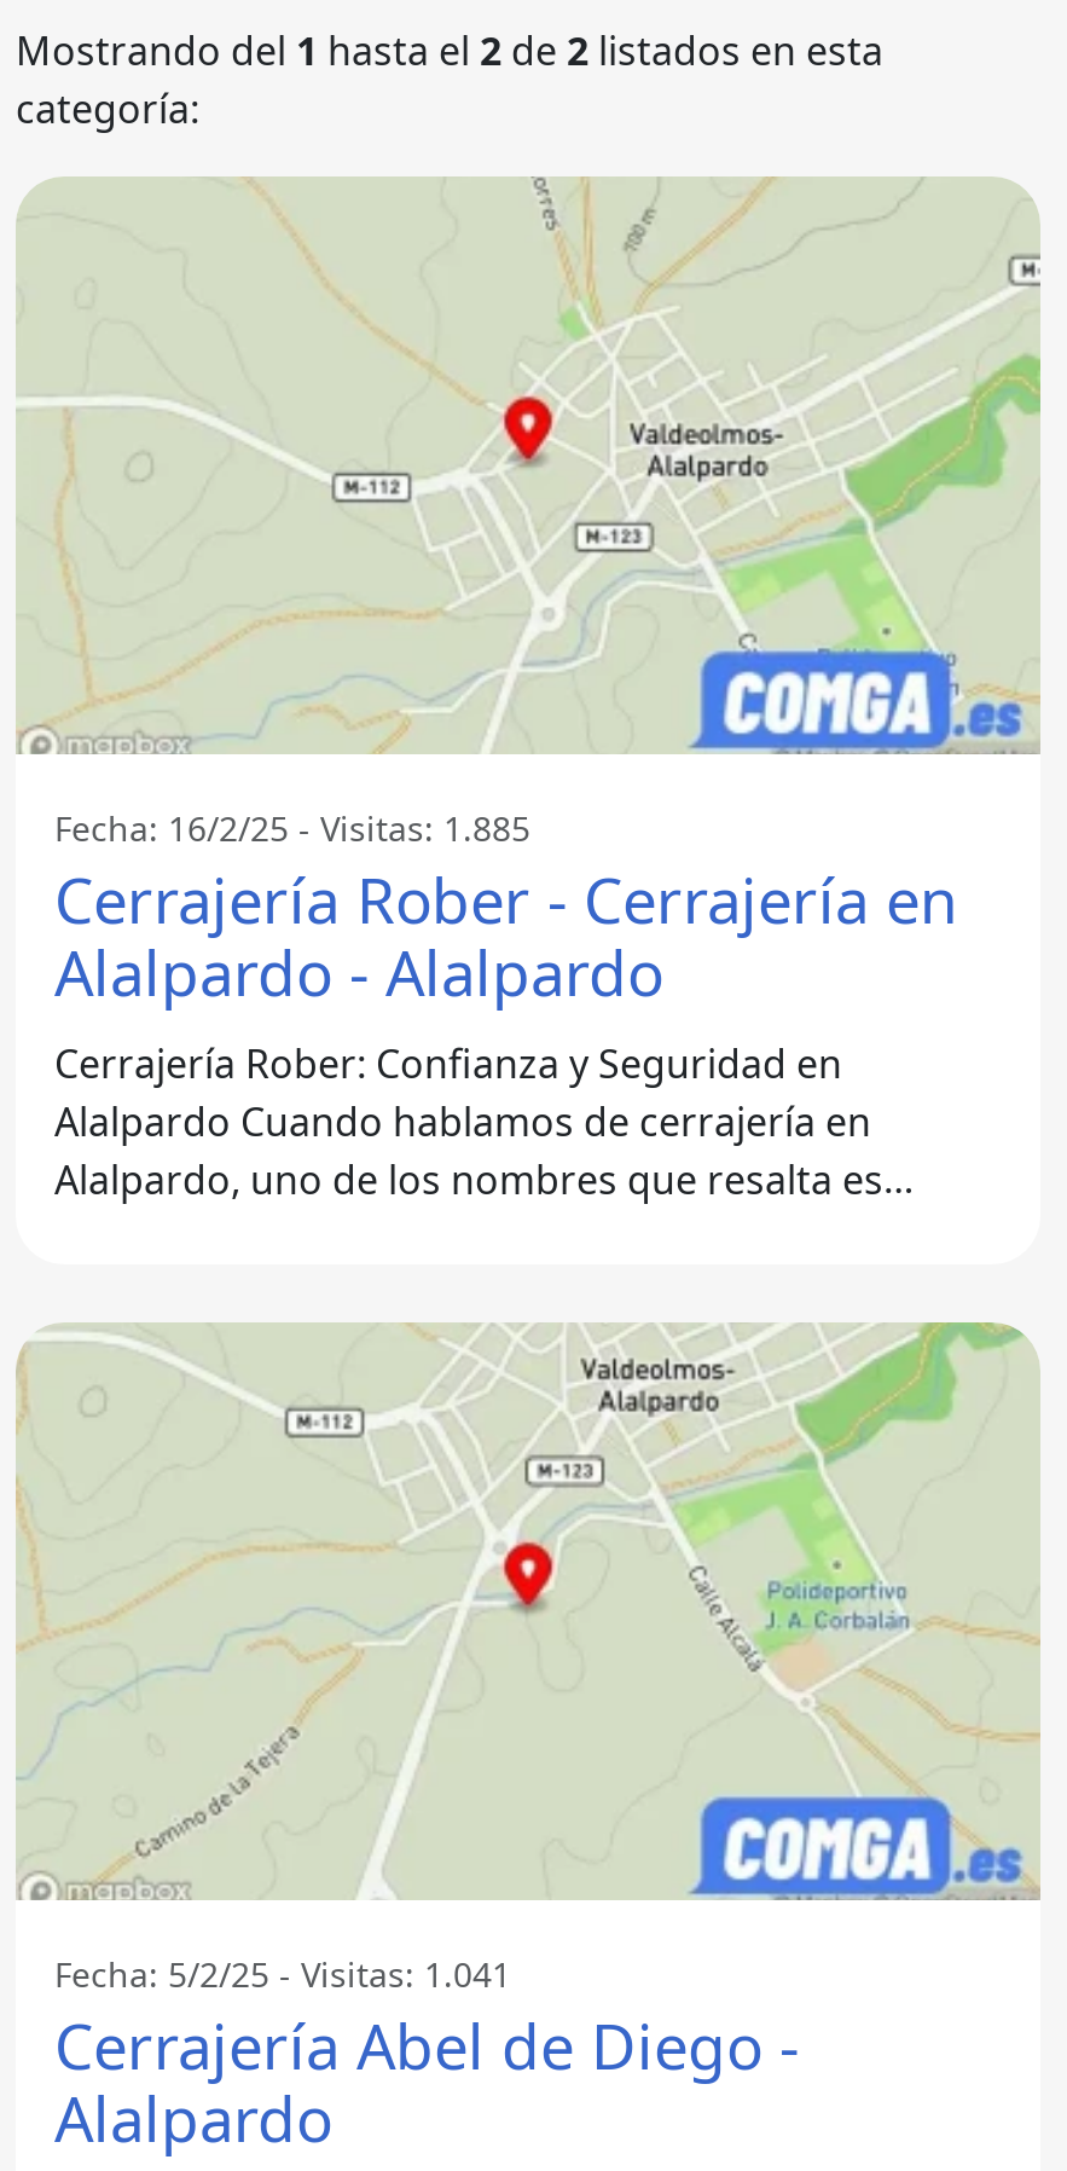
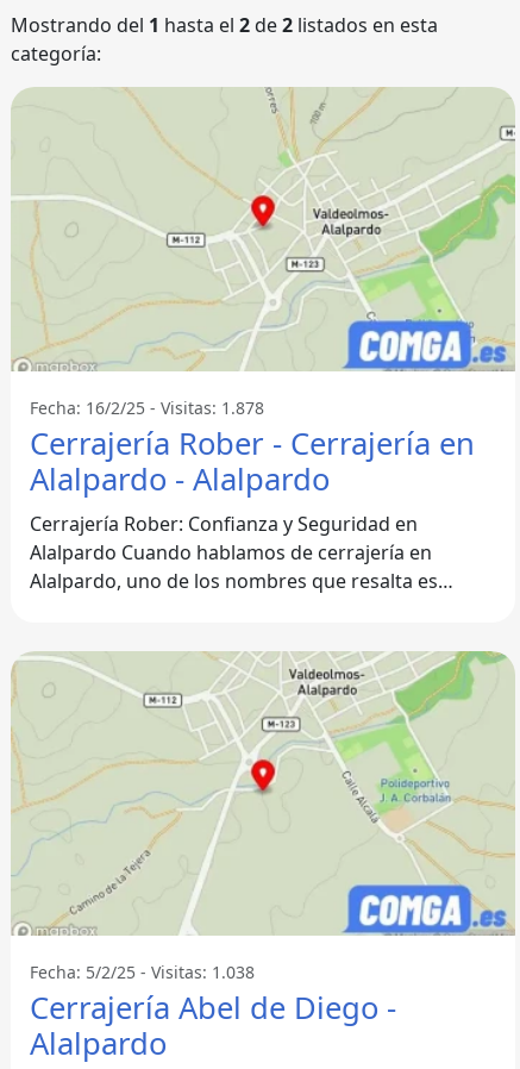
- Fecha: 16/2/25 - Visitas: 1.885
+ Fecha: 16/2/25 - Visitas: 1.878

- Fecha: 5/2/25 - Visitas: 1.041
+ Fecha: 5/2/25 - Visitas: 1.038
